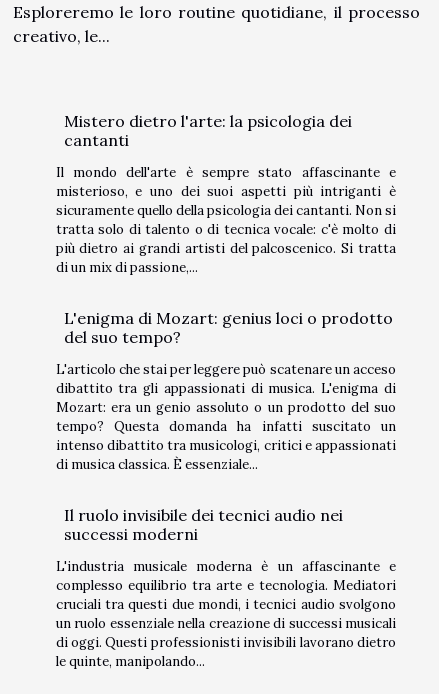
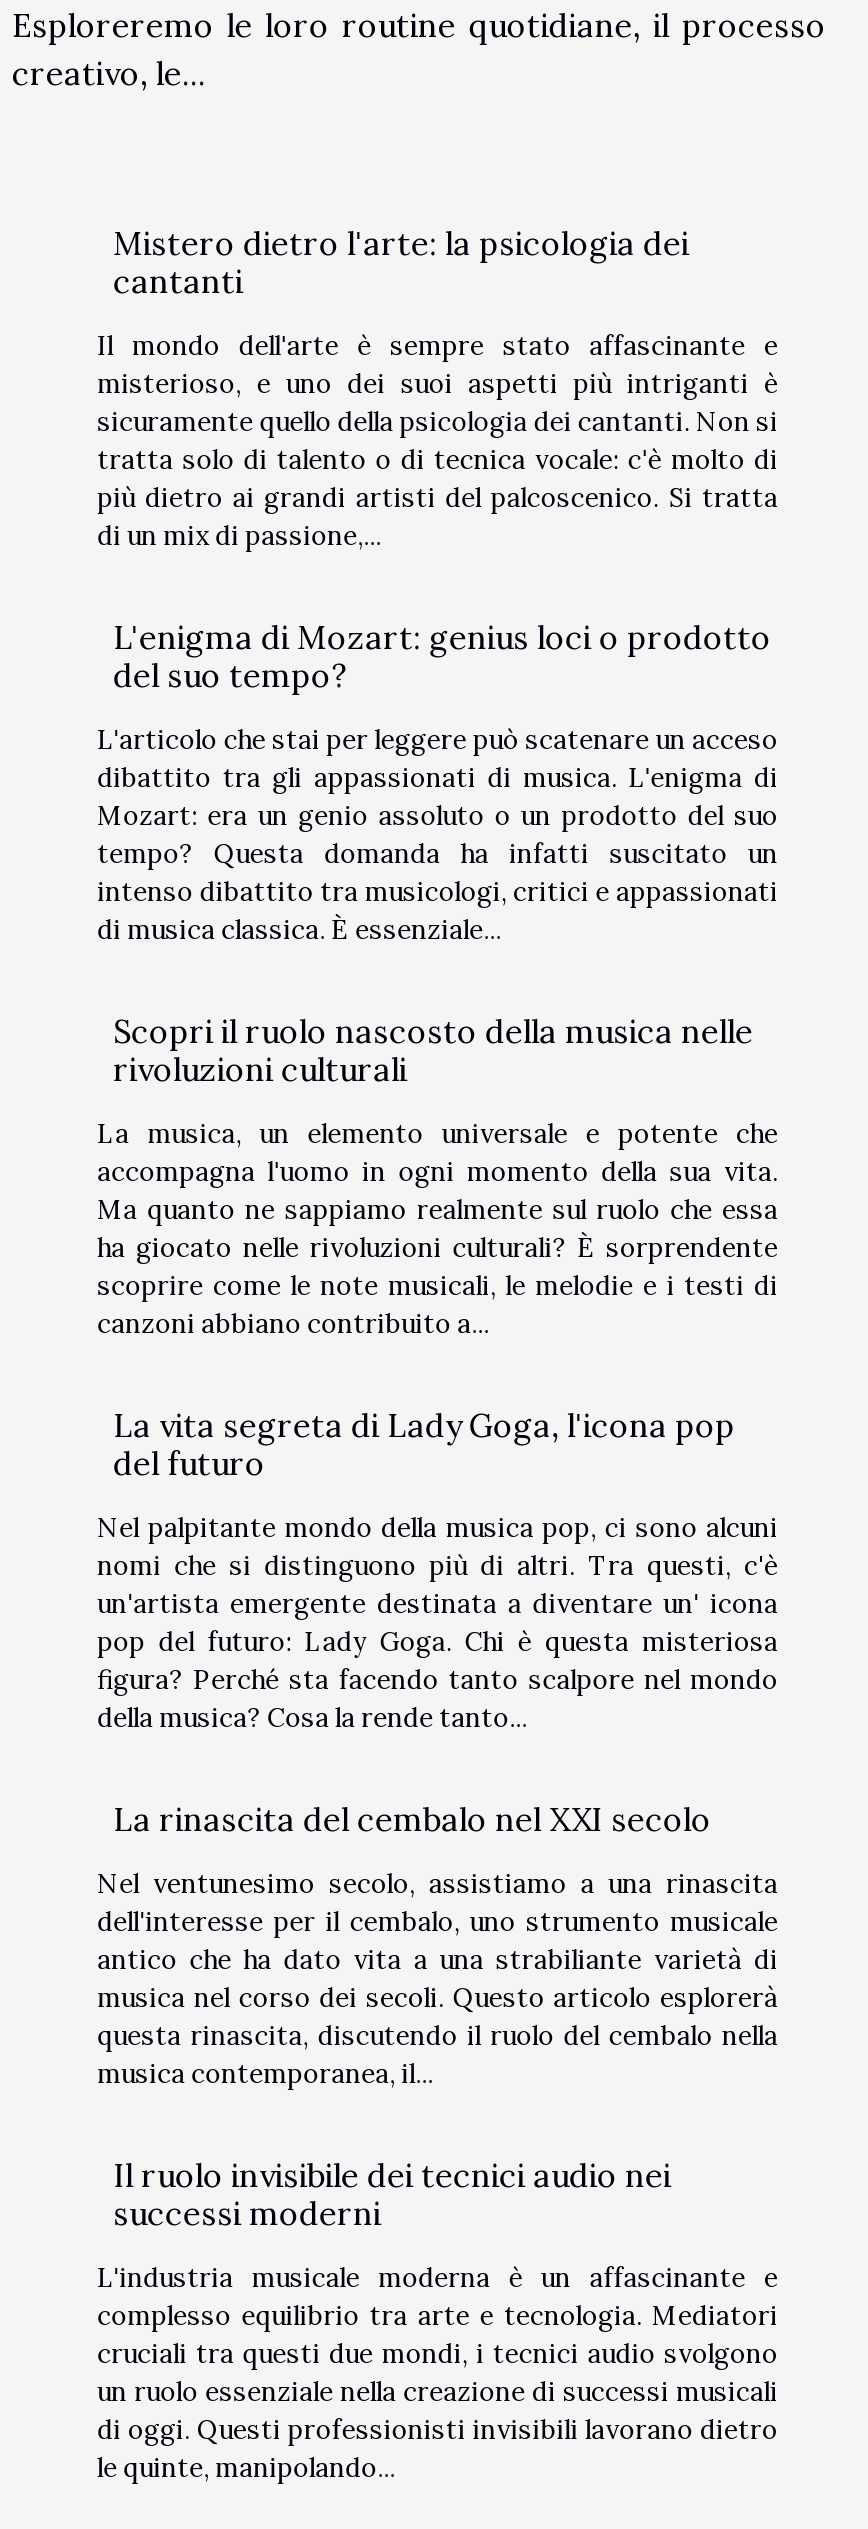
+ Scopri il ruolo nascosto della musica nelle
+ rivoluzioni culturali
+ La musica, un elemento universale e potente che
+ accompagna l'uomo in ogni momento della sua vita.
+ Ma quanto ne sappiamo realmente sul ruolo che essa
+ ha giocato nelle rivoluzioni culturali? È sorprendente
+ scoprire come le note musicali, le melodie e i testi di
+ canzoni abbiano contribuito a...
+ La vita segreta di Lady Goga, l'icona pop
+ del futuro
+ Nel palpitante mondo della musica pop, ci sono alcuni
+ nomi che si distinguono più di altri. Tra questi, c'è
+ un'artista emergente destinata a diventare un' icona
+ pop del futuro: Lady Goga. Chi è questa misteriosa
+ figura? Perché sta facendo tanto scalpore nel mondo
+ della musica? Cosa la rende tanto...
+ La rinascita del cembalo nel XXI secolo
+ Nel ventunesimo secolo, assistiamo a una rinascita
+ dell'interesse per il cembalo, uno strumento musicale
+ antico che ha dato vita a una strabiliante varietà di
+ musica nel corso dei secoli. Questo articolo esplorerà
+ questa rinascita, discutendo il ruolo del cembalo nella
+ musica contemporanea, il...
